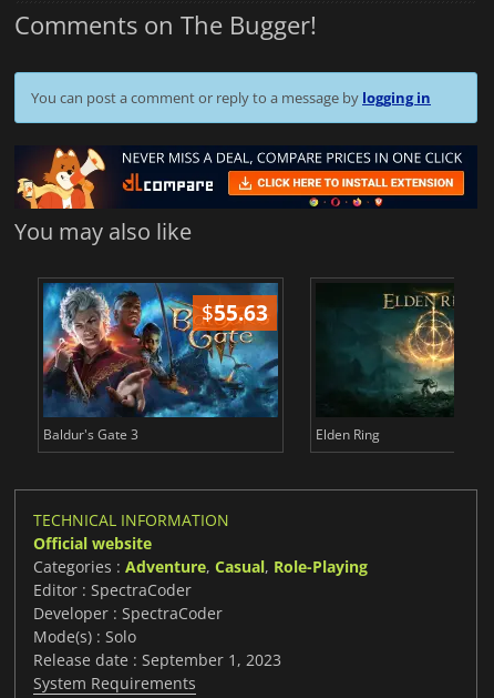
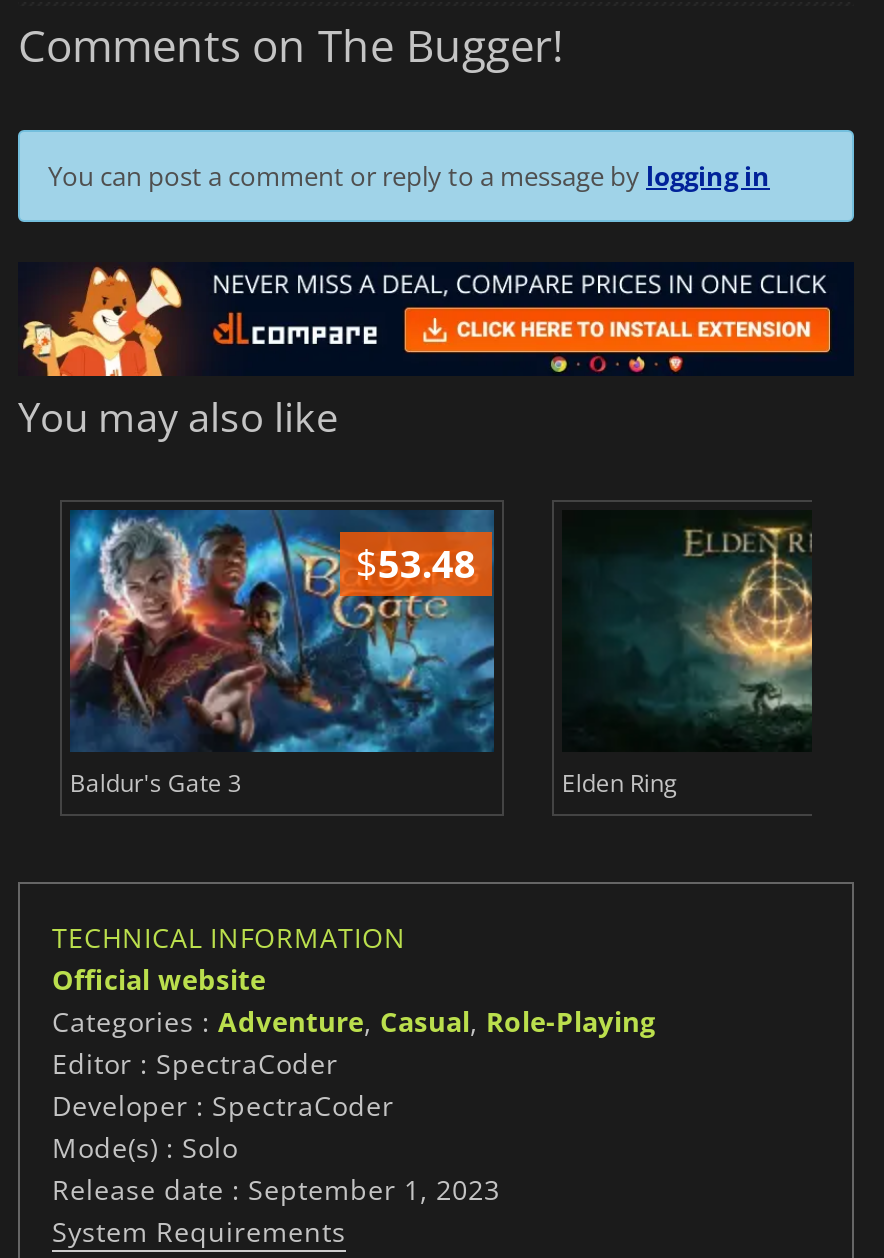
- $55.63
+ $53.48
